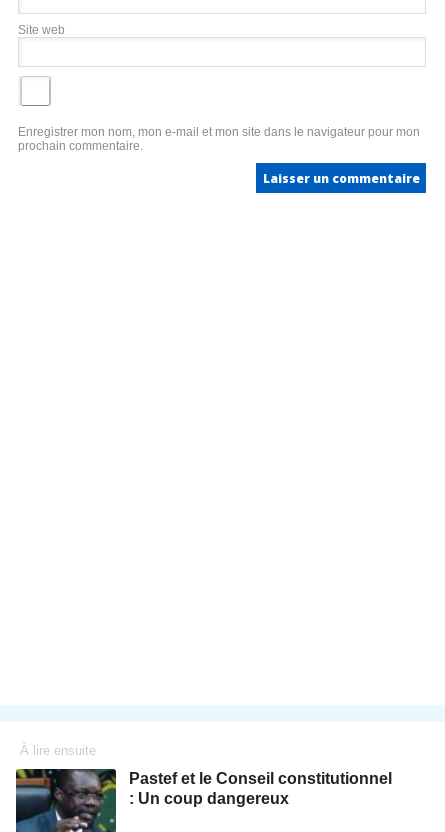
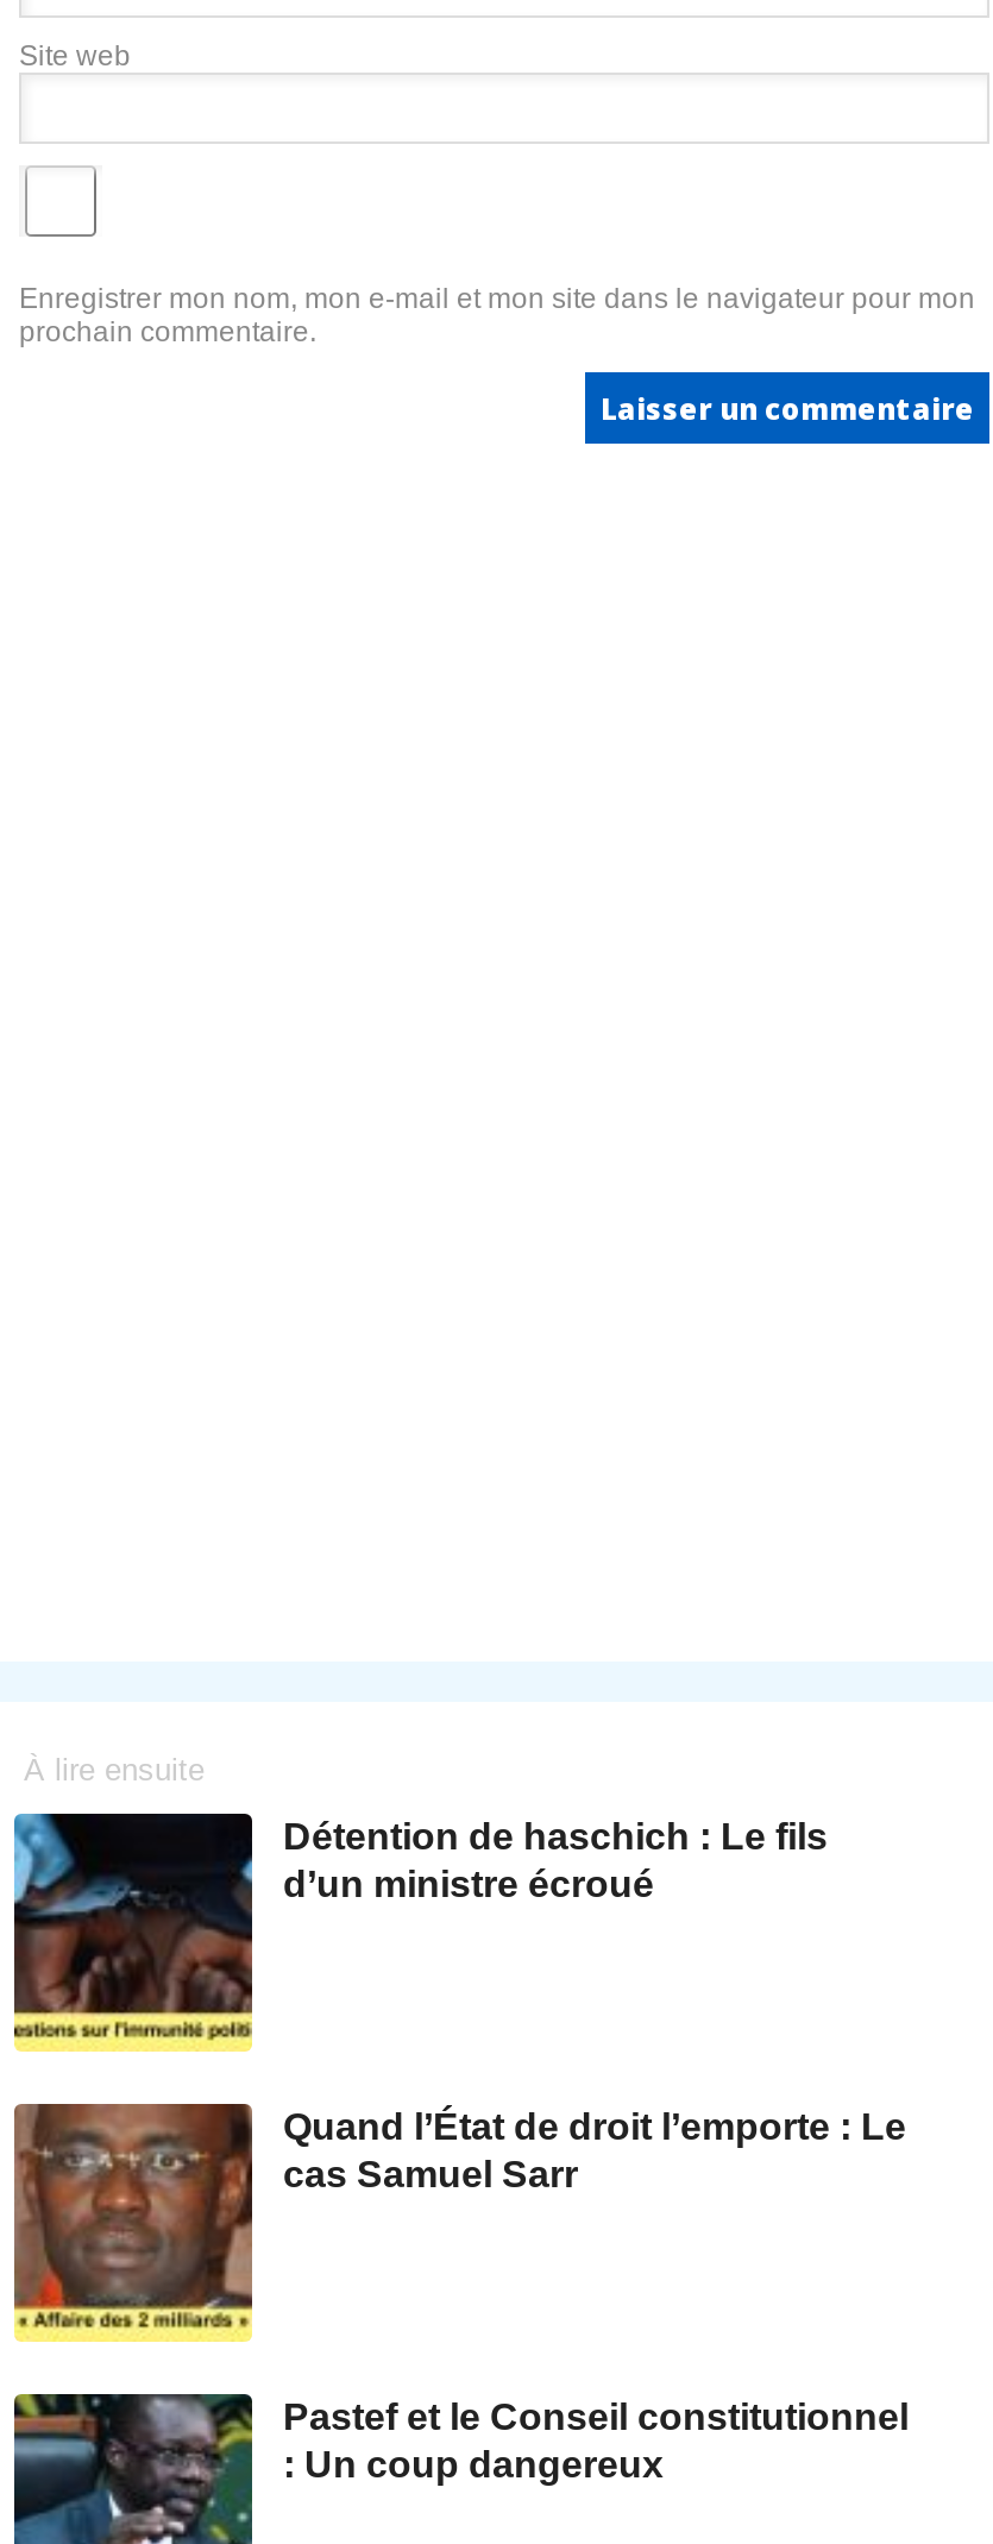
+ [image]
+ Détention de haschich : Le fils
+ d’un ministre écroué

+ [image]
+ Quand l’État de droit l’emporte : Le
+ cas Samuel Sarr
